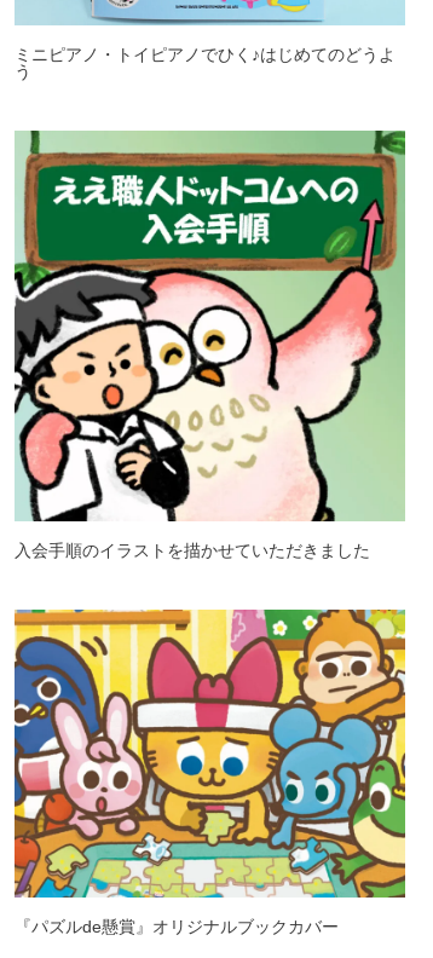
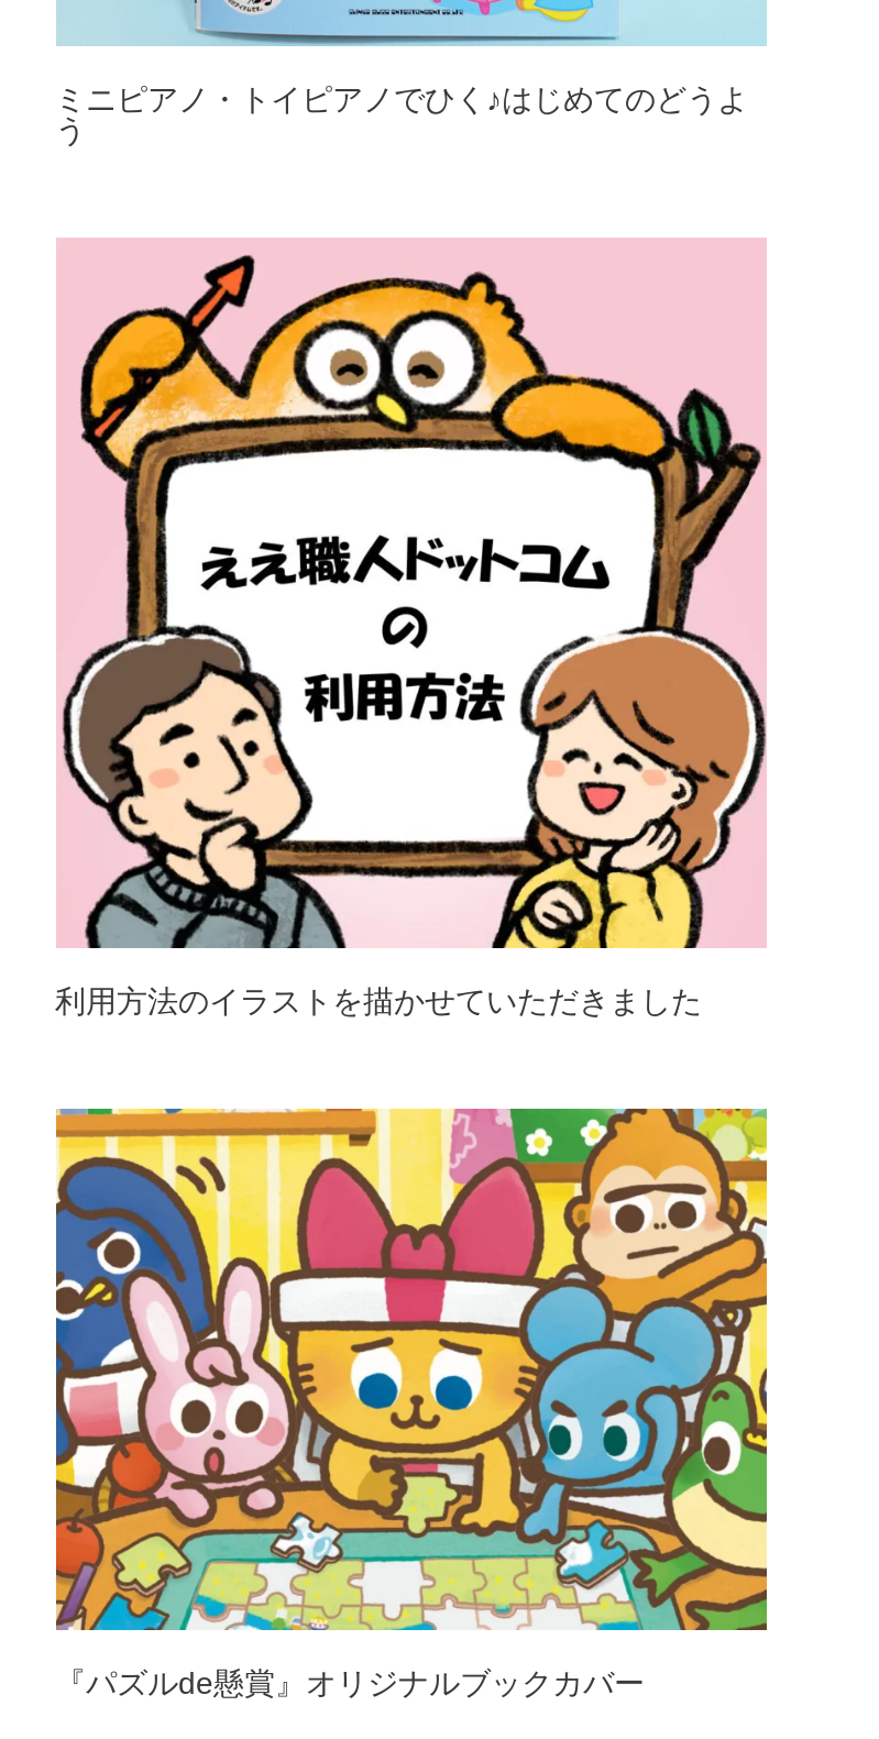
- [image]
- 入会手順のイラストを描かせていただきました
+ [image]
+ 利用方法のイラストを描かせていただきました
